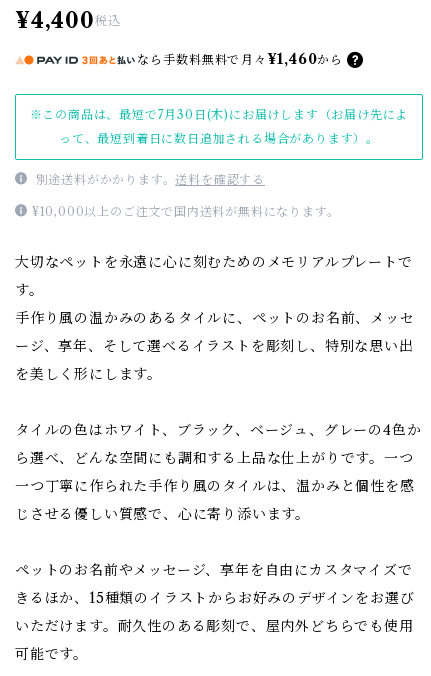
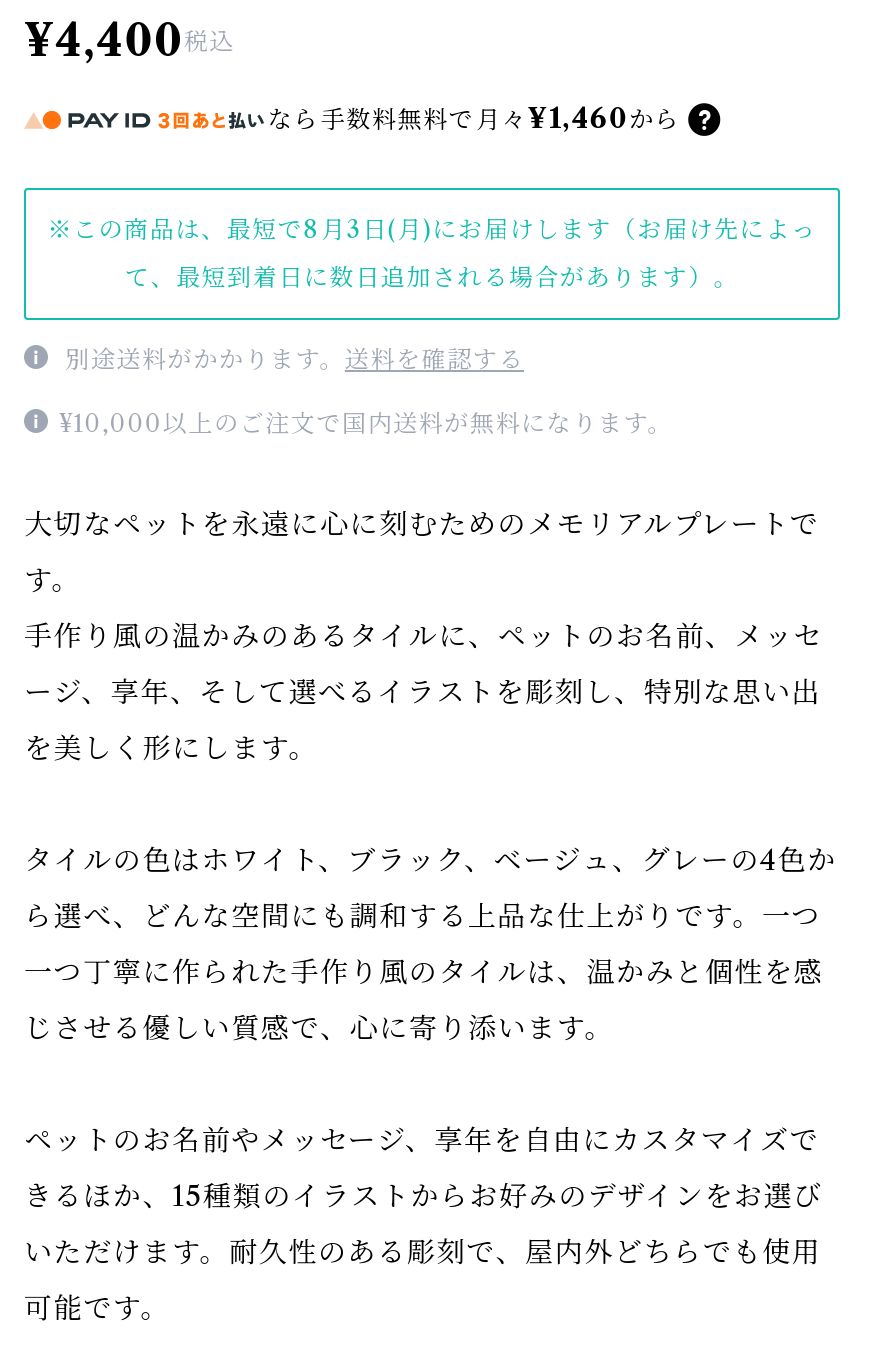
- ※この商品は、最短で7月30日(木)にお届けします（お届け先によ
+ ※この商品は、最短で8月3日(月)にお届けします（お届け先によっ

- って、最短到着日に数日追加される場合があります）。
+ て、最短到着日に数日追加される場合があります）。
